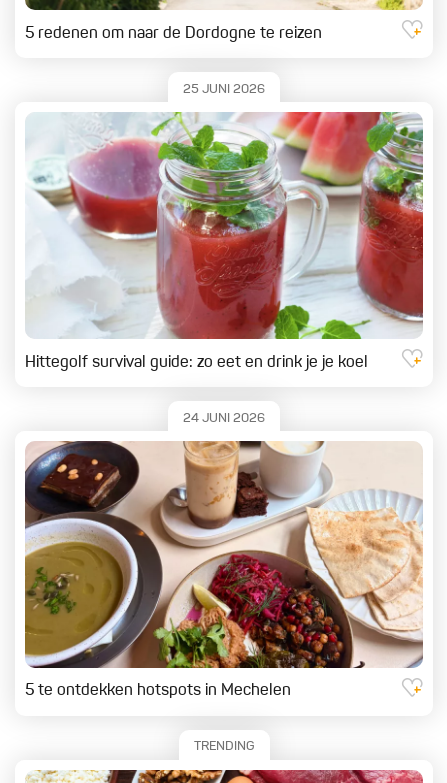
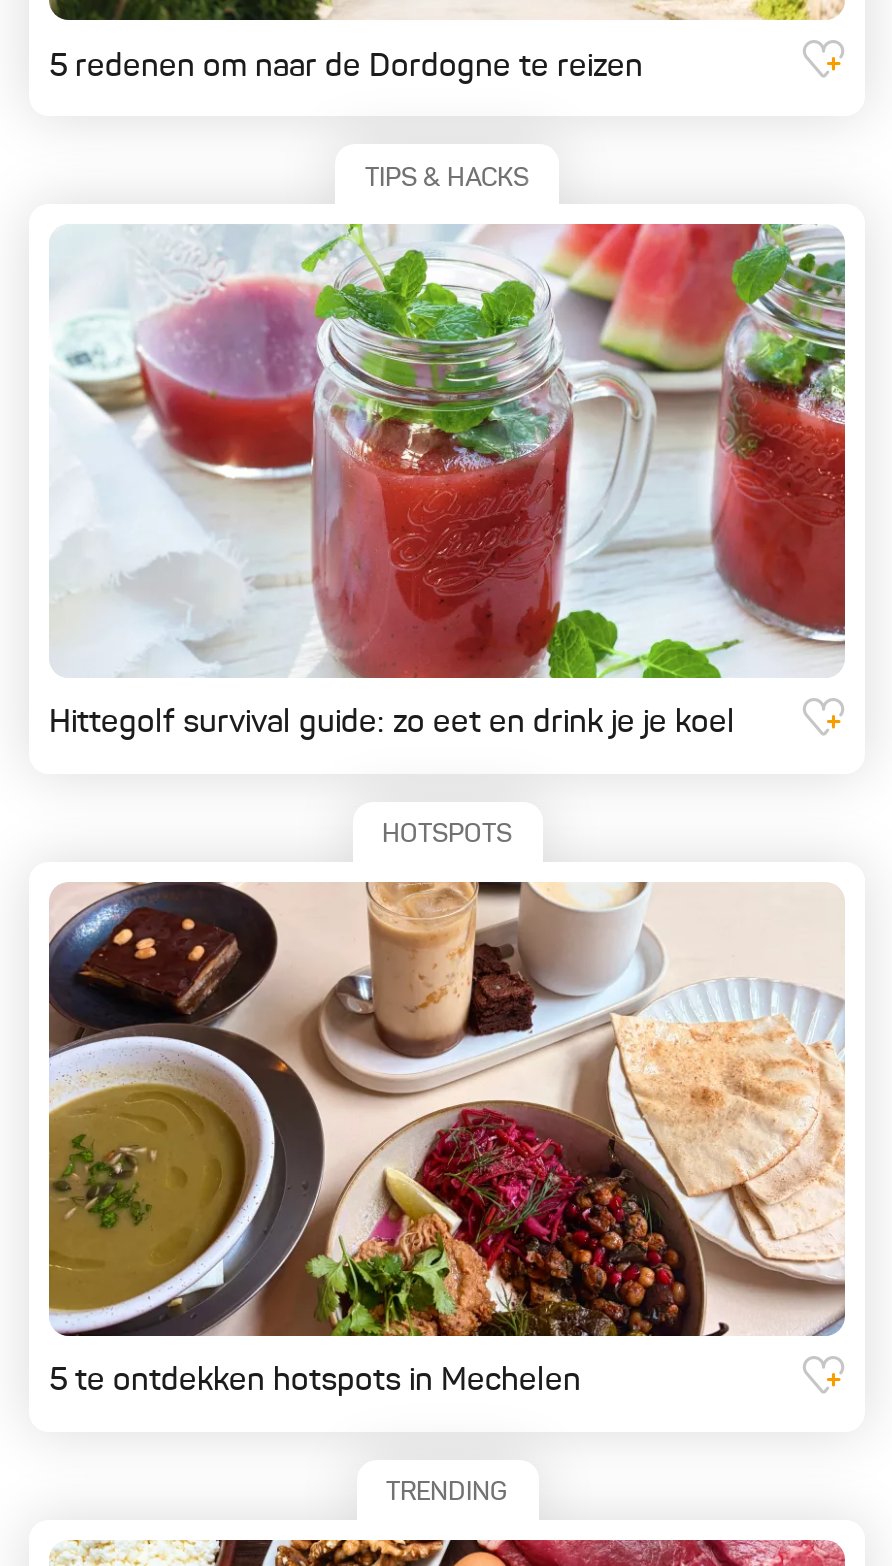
- 25 JUNI 2026
+ TIPS & HACKS

- 24 JUNI 2026
+ HOTSPOTS
